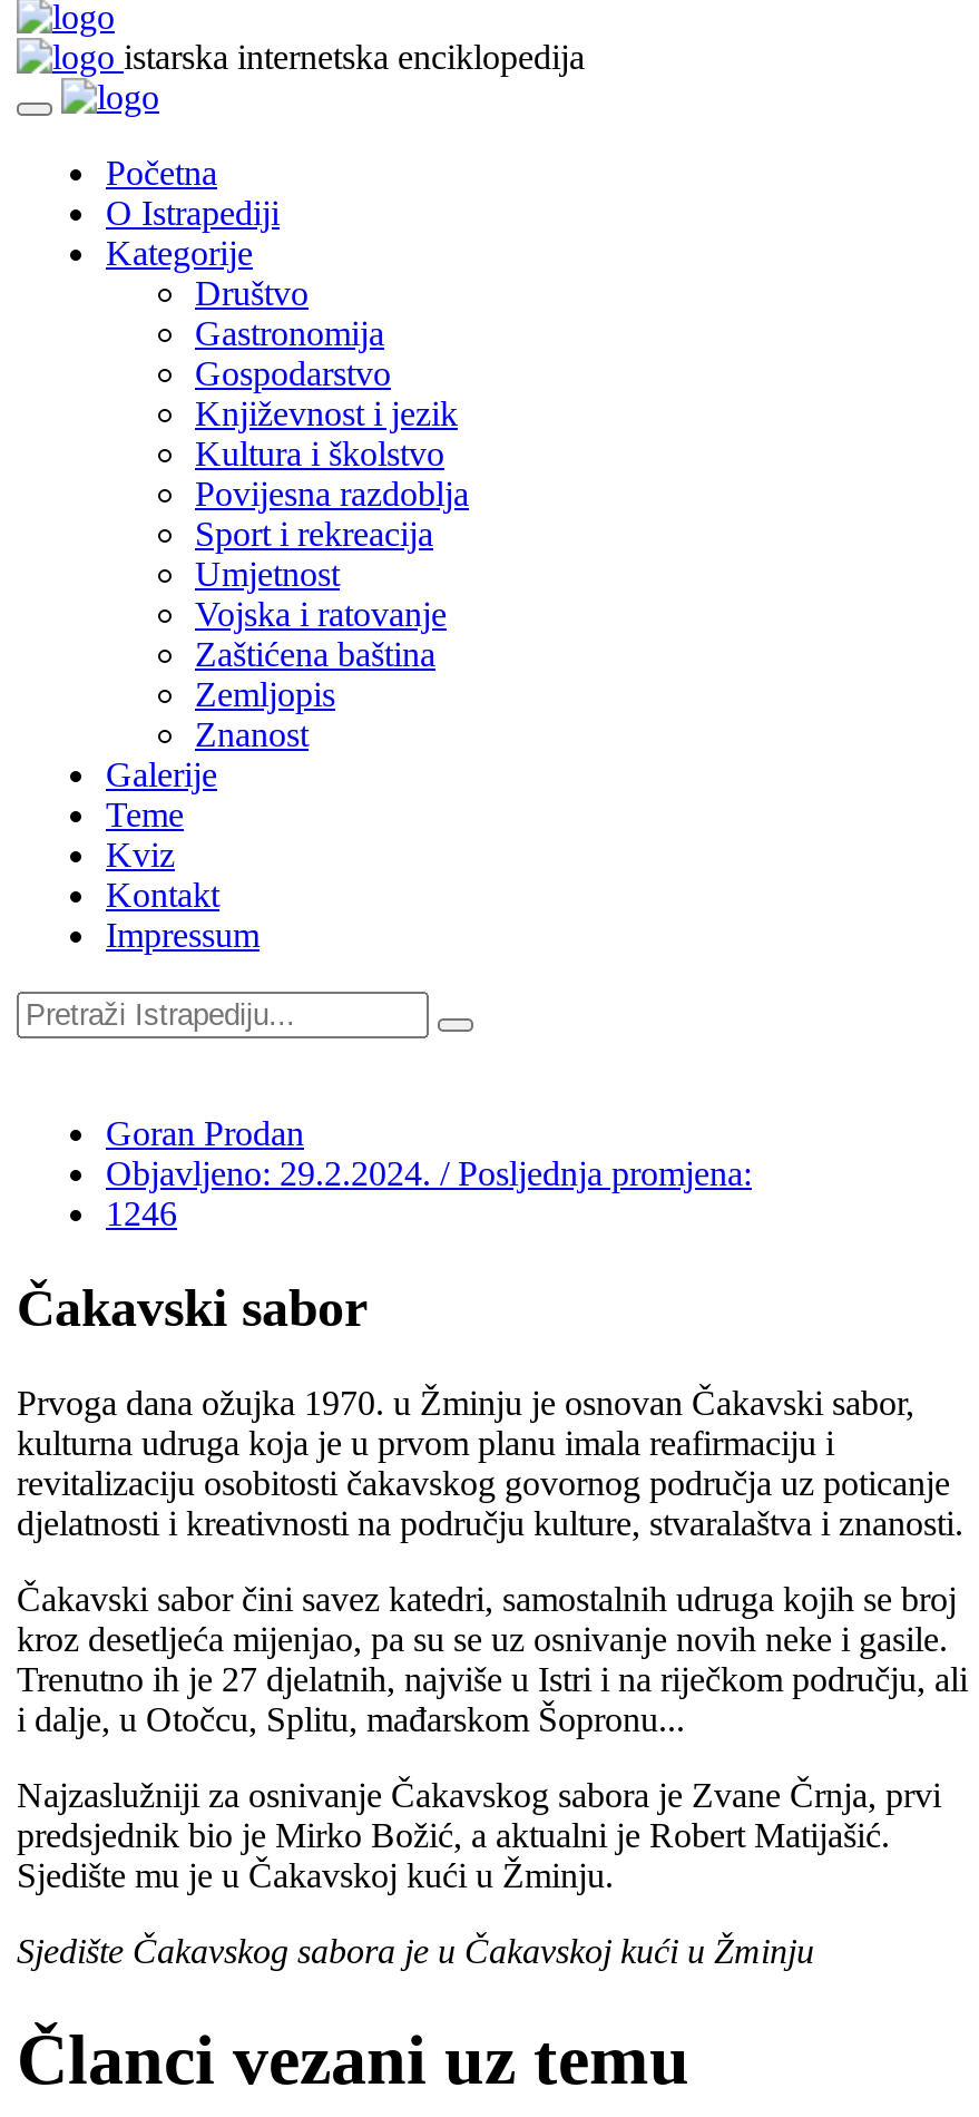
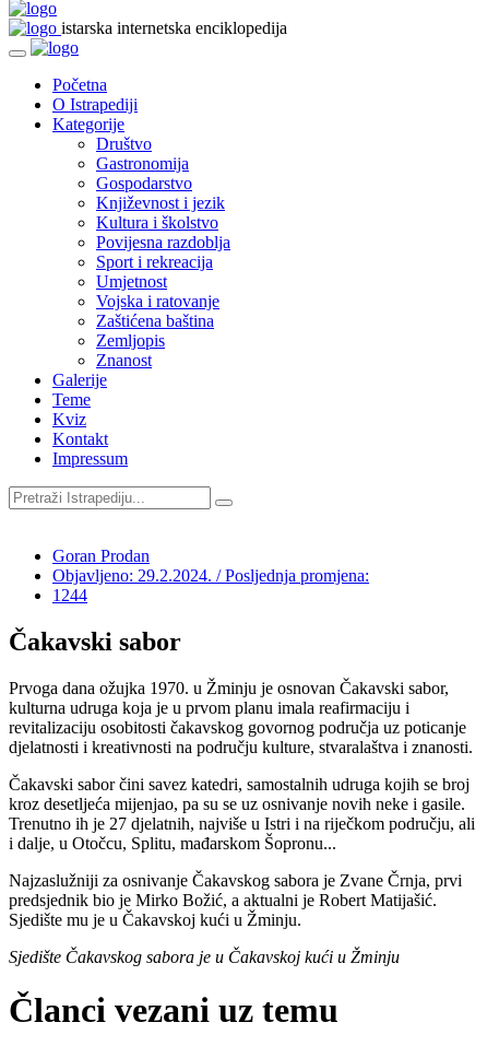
- 1246
+ 1244
